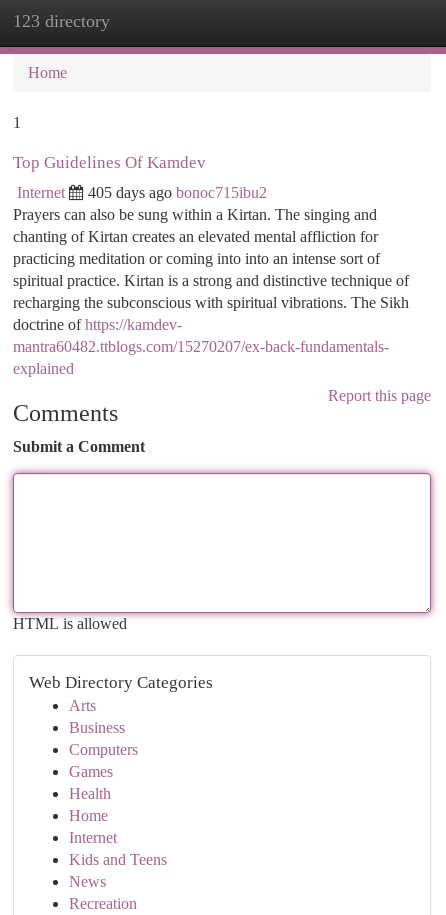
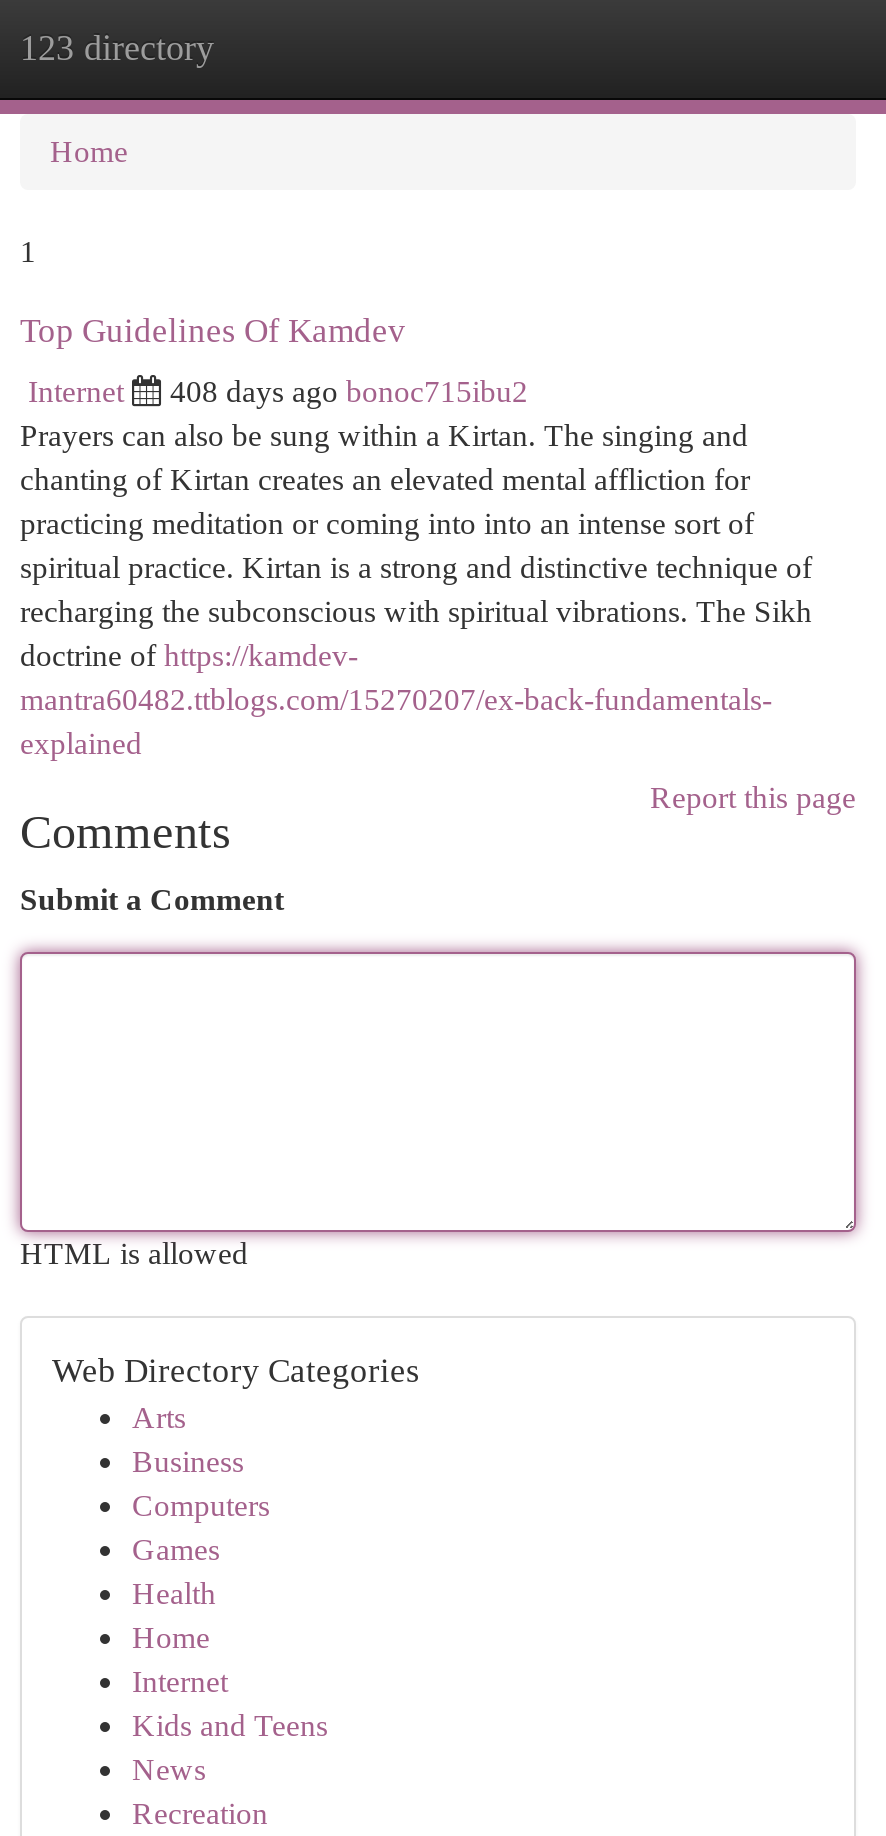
- 405 days ago bonoc715ibu2
+ 408 days ago bonoc715ibu2
